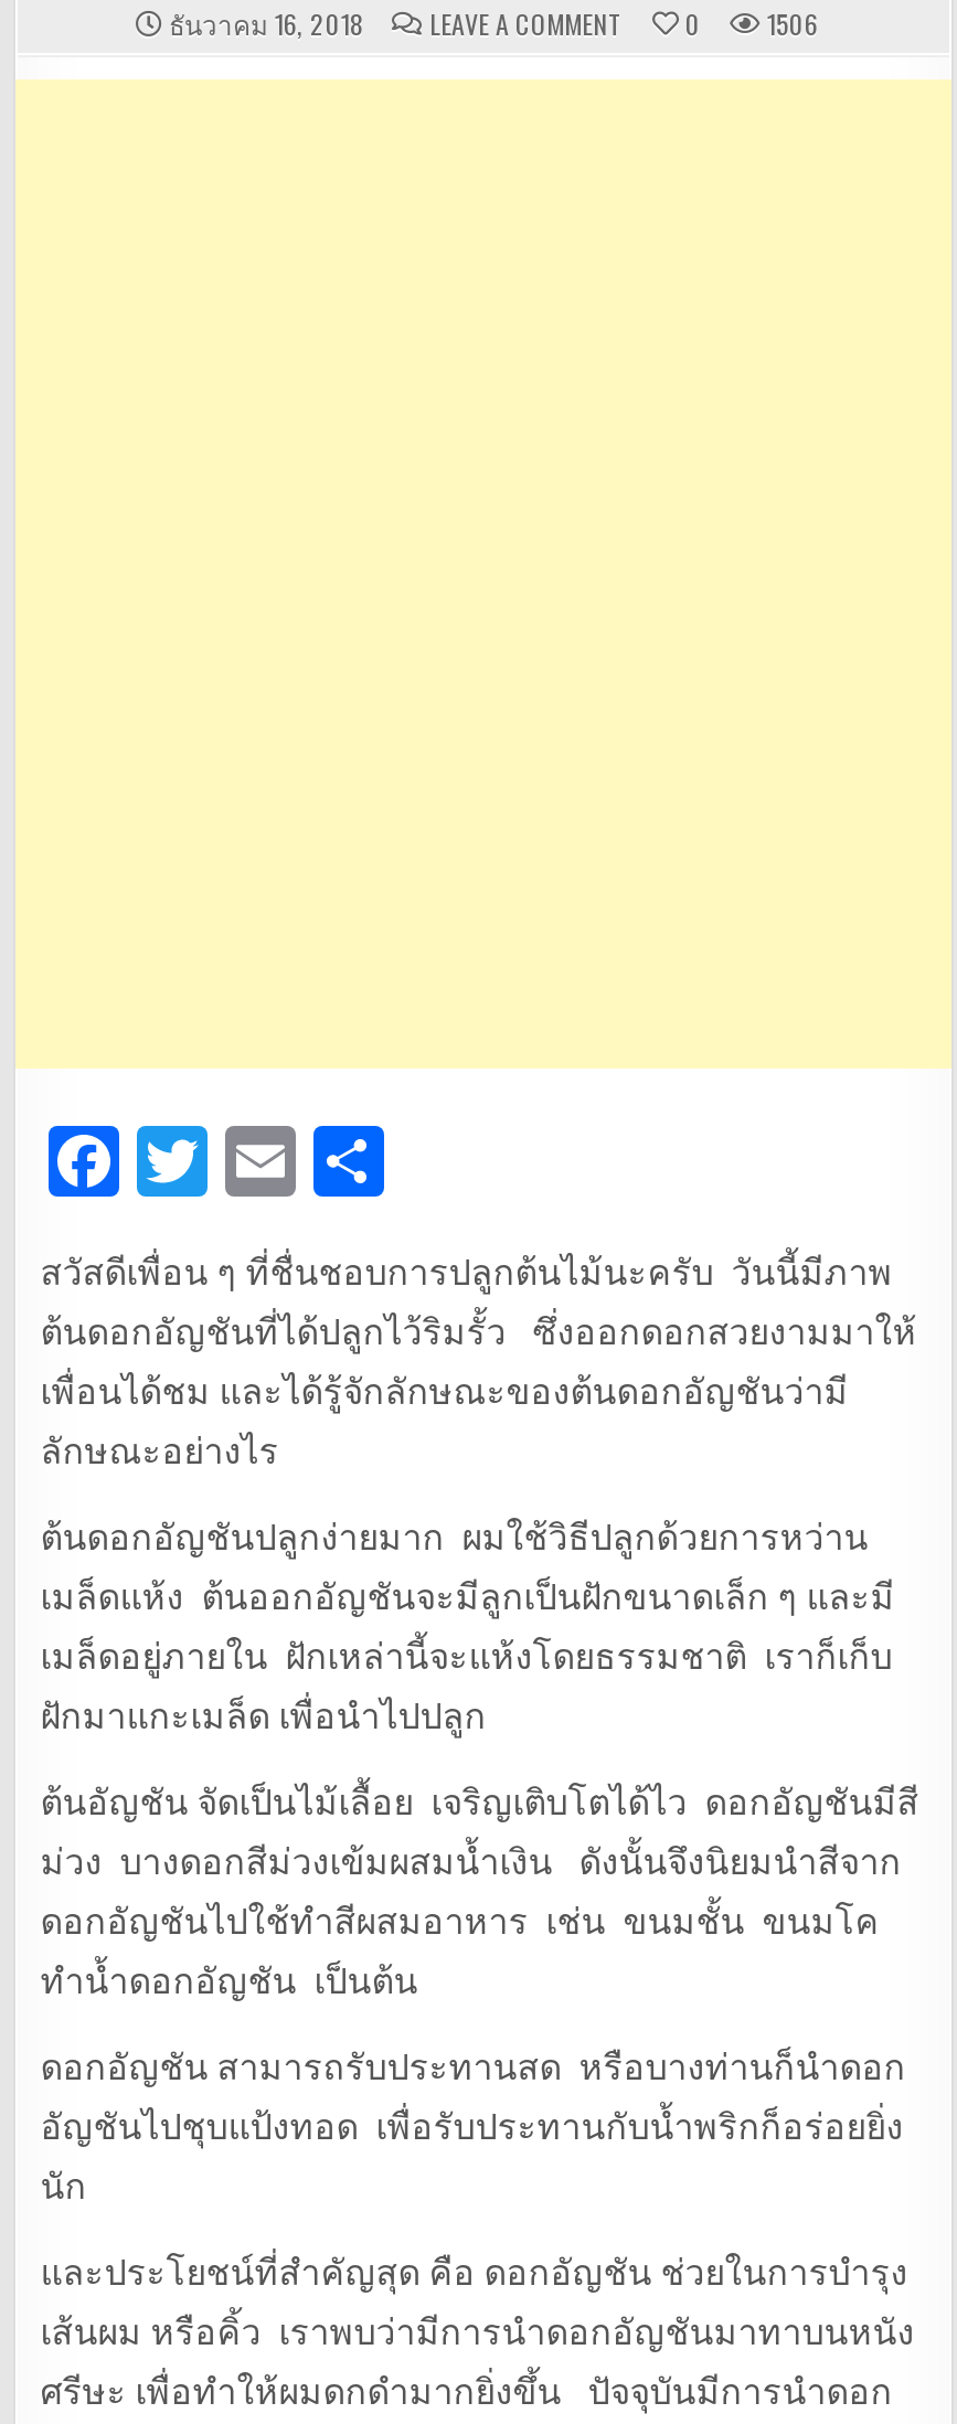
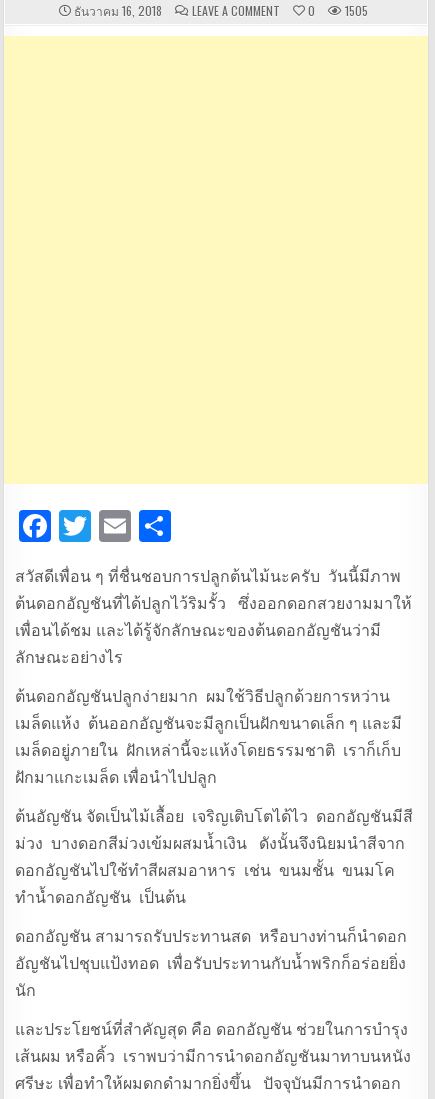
- 1506
+ 1505
